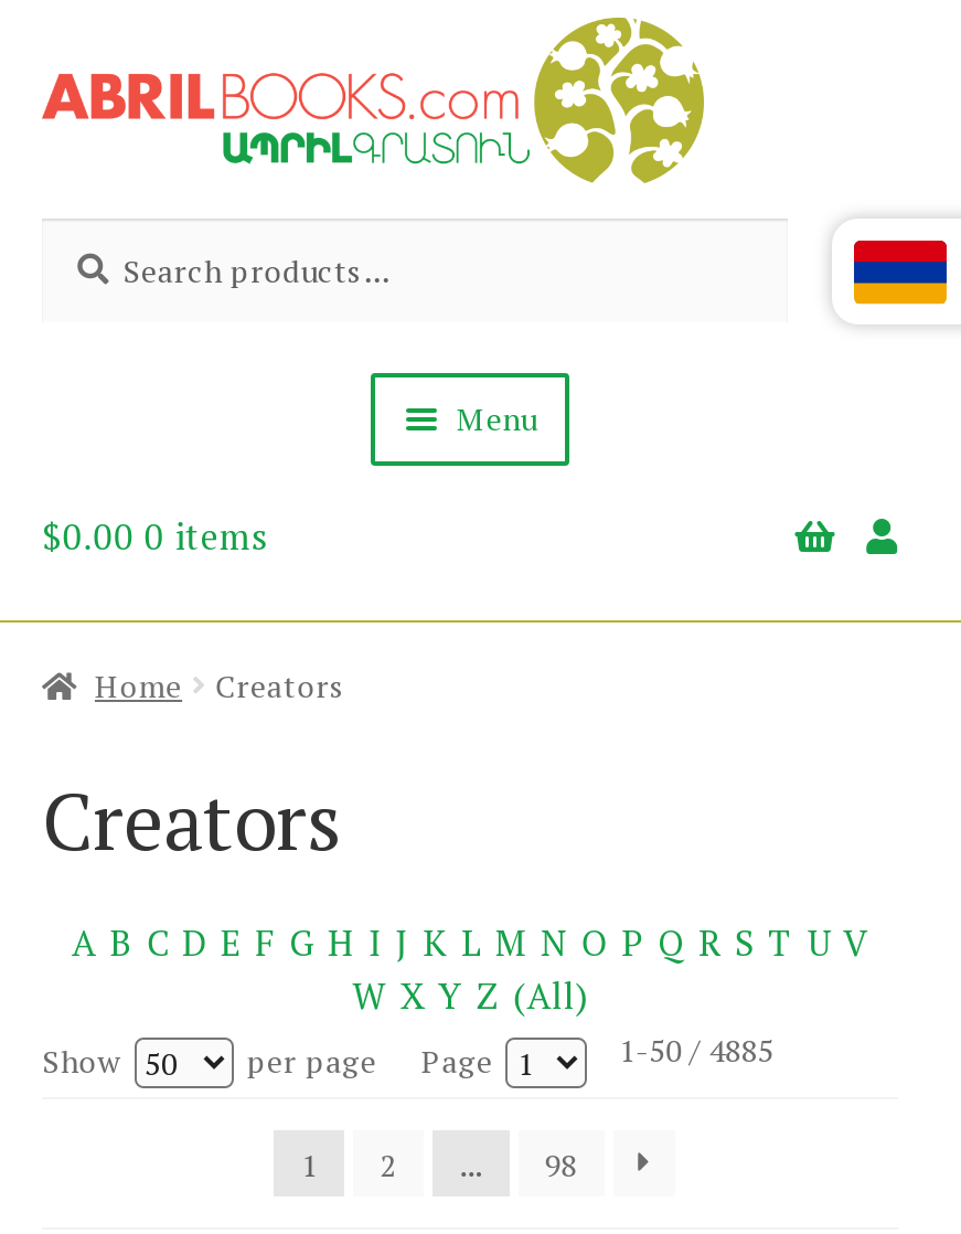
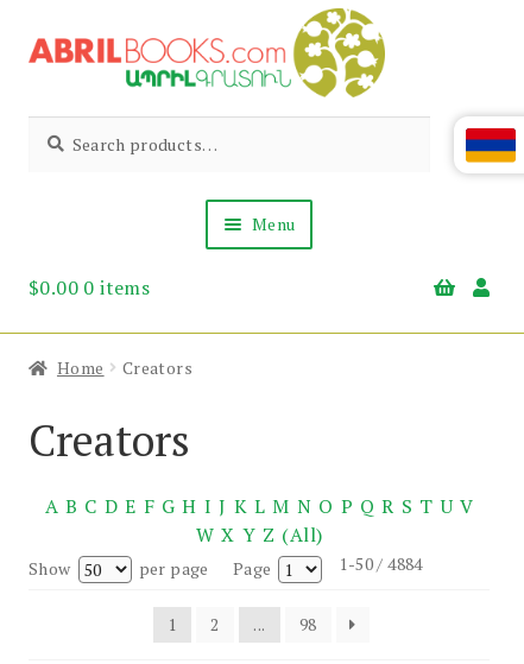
- 1-50 / 4885
+ 1-50 / 4884
